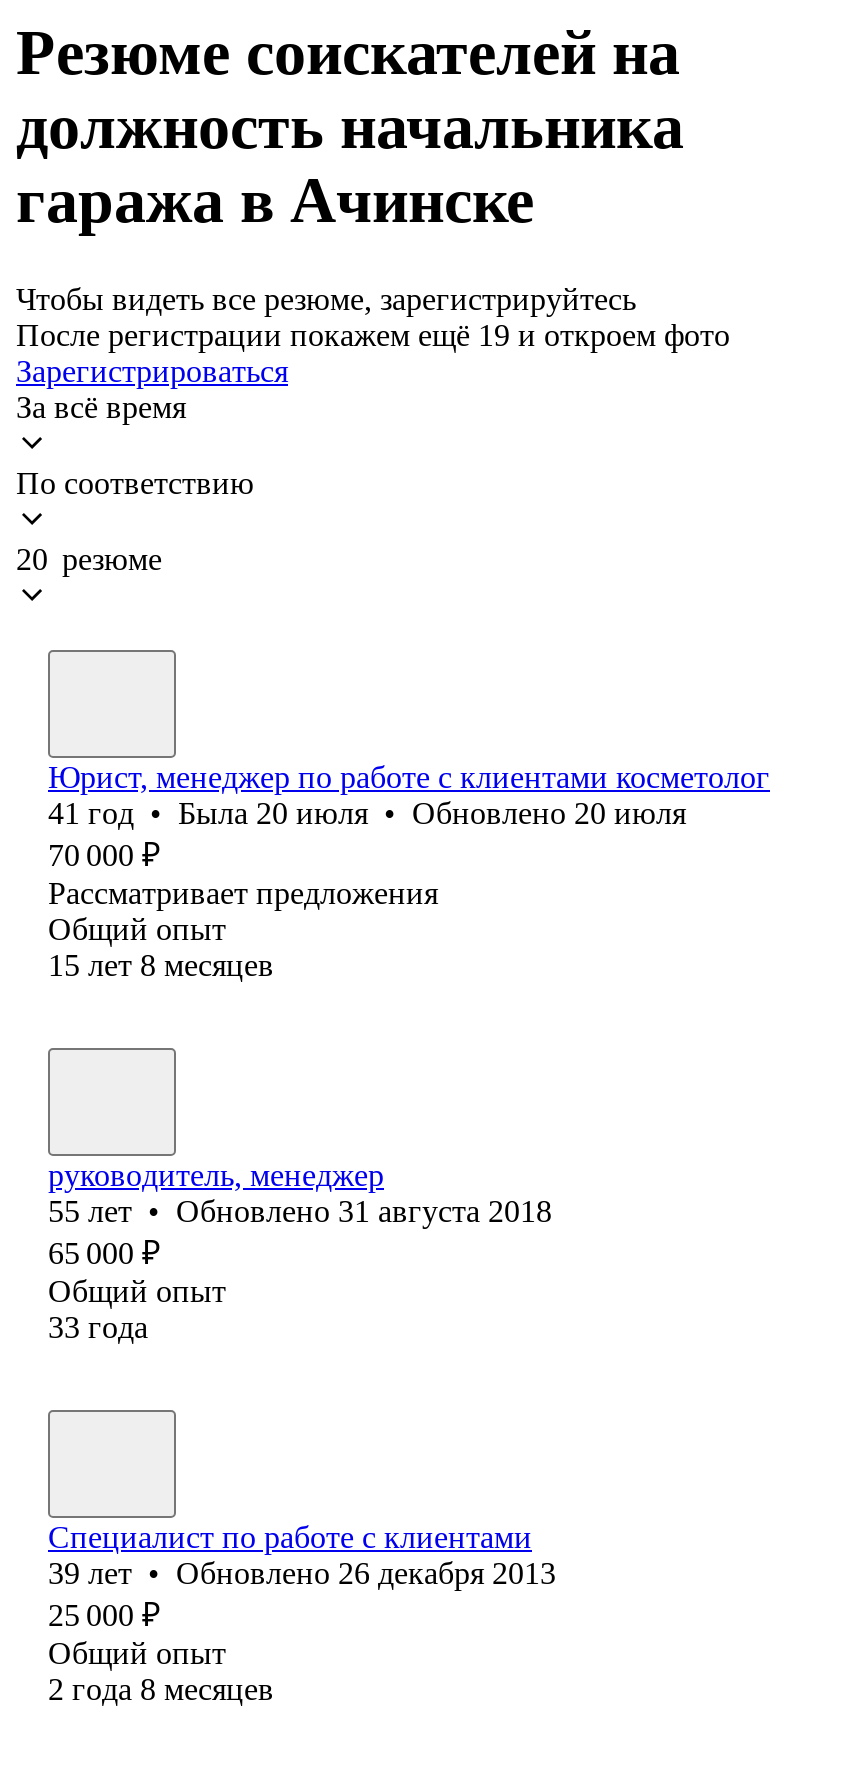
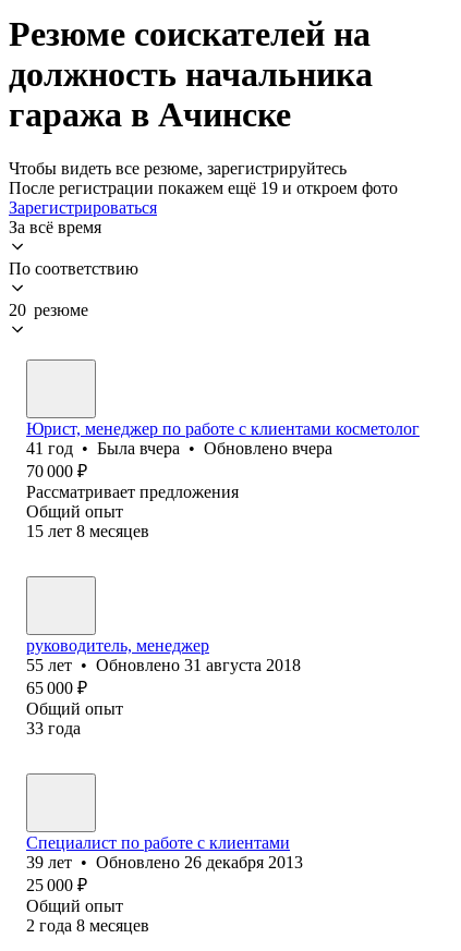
- 41 год • Была 20 июля • Обновлено 20 июля
+ 41 год • Была вчера • Обновлено вчера
